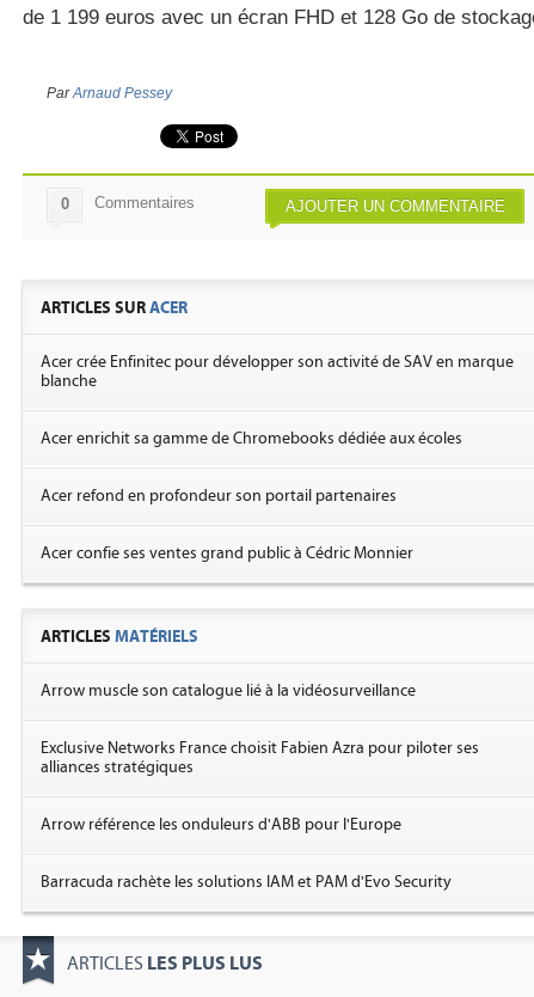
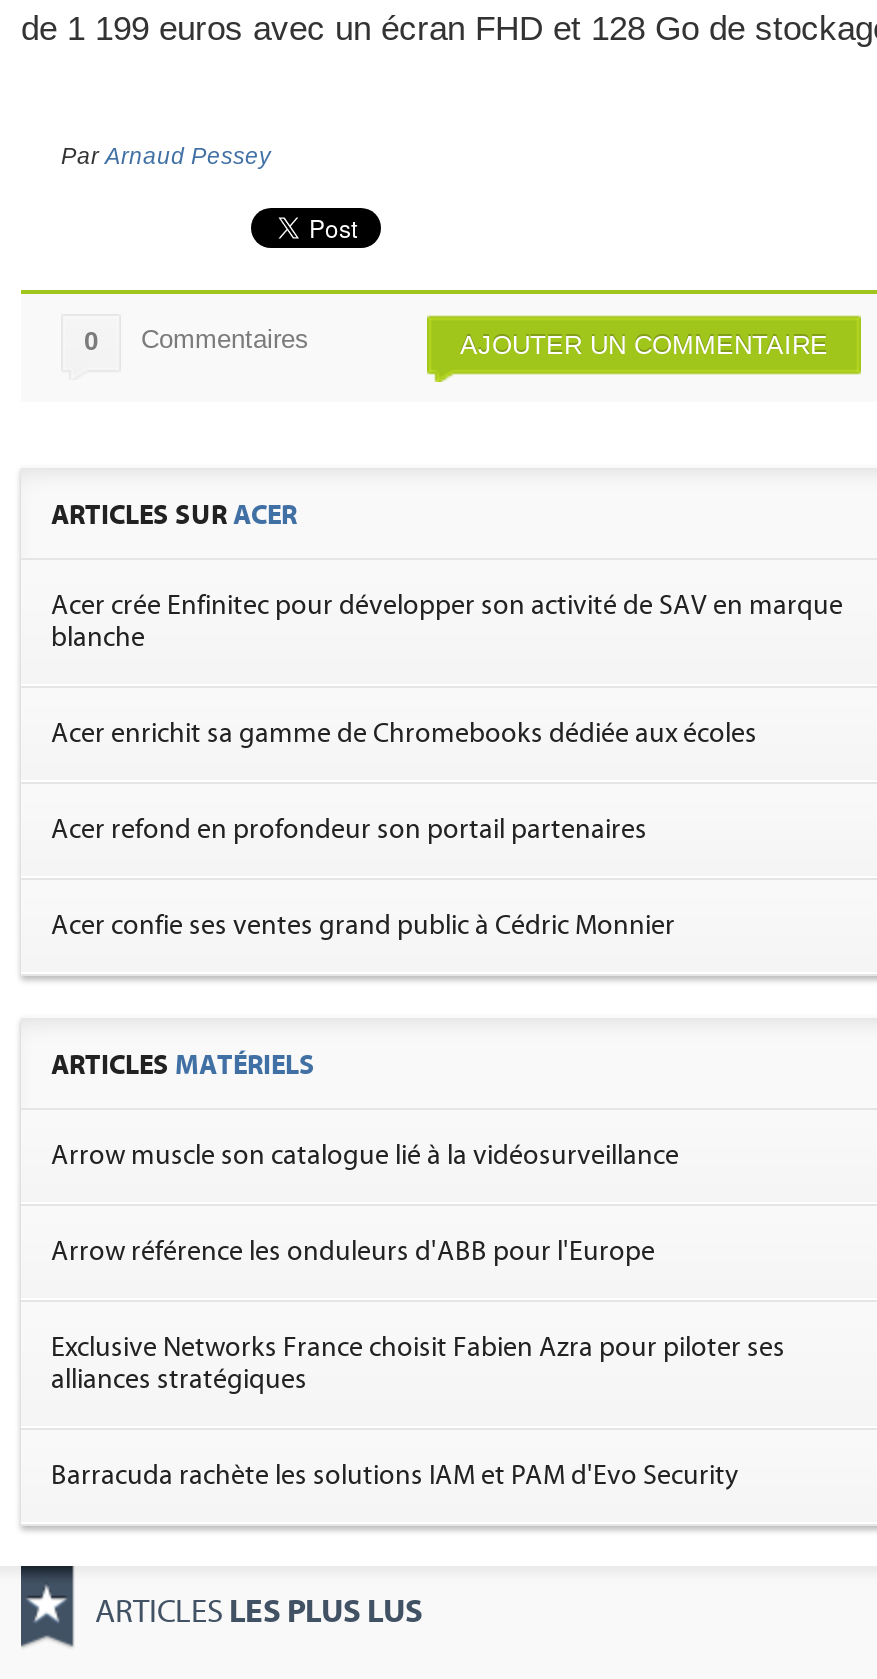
moved down: Exclusive Networks France choisit Fabien Azra pour piloter ses | alliances stratégiques

moved up: Arrow référence les onduleurs d'ABB pour l'Europe
